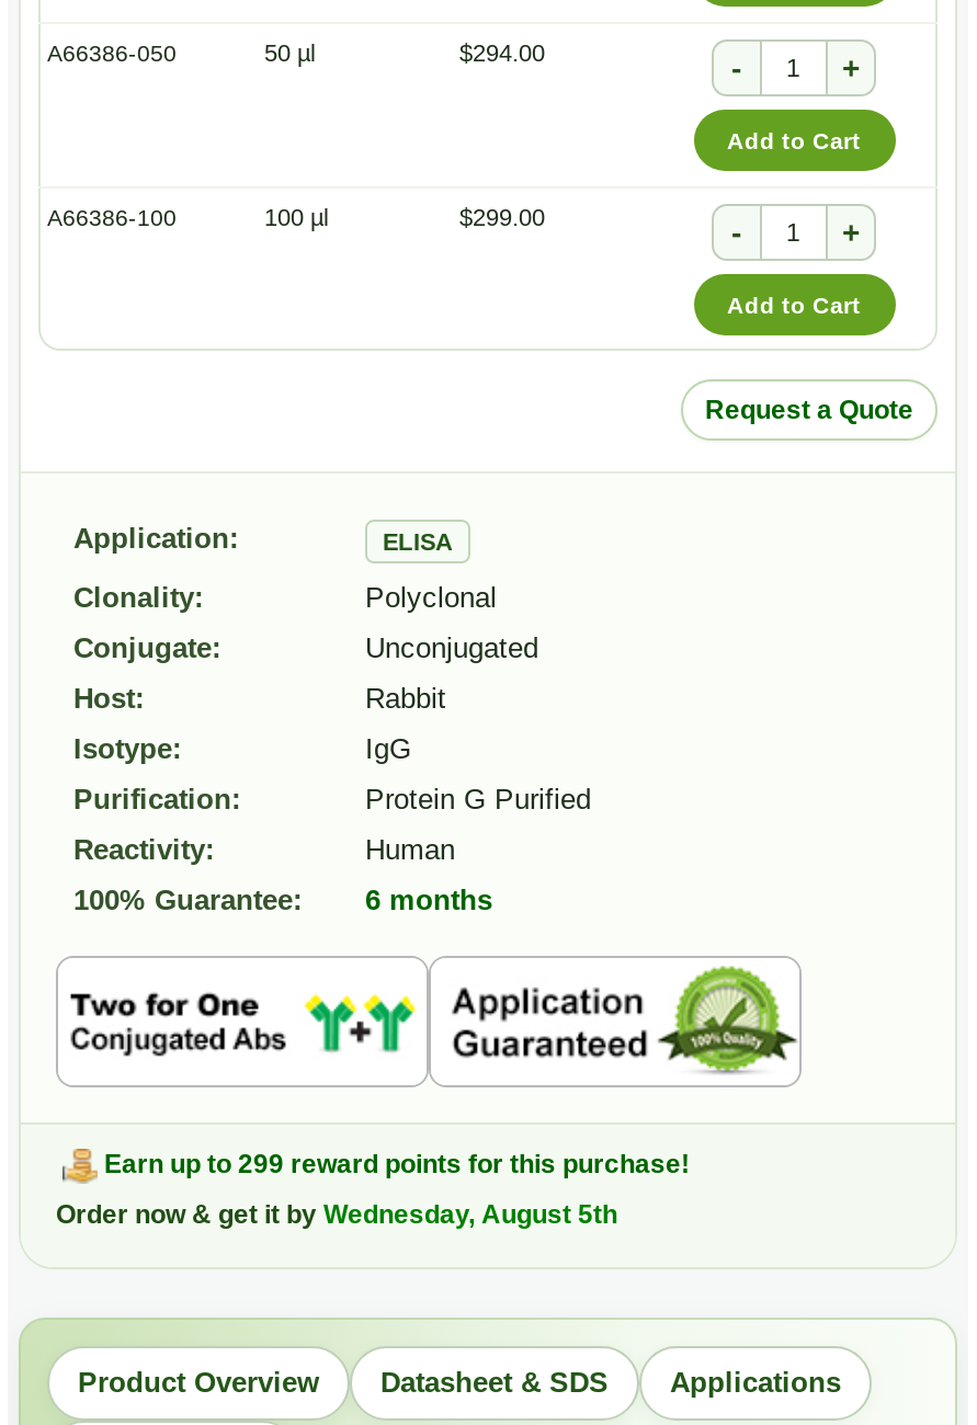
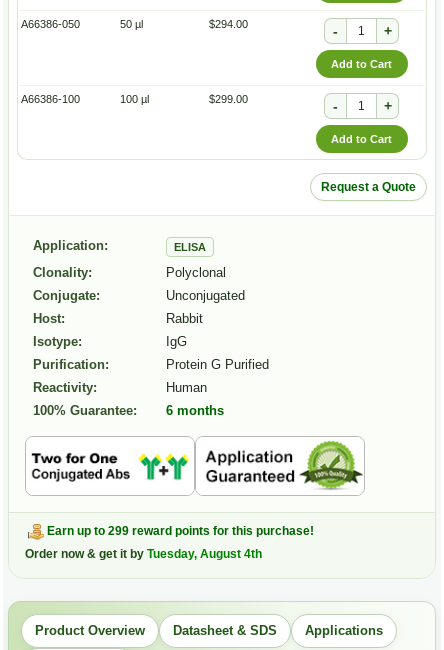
- Order now & get it by Wednesday, August 5th
+ Order now & get it by Tuesday, August 4th
